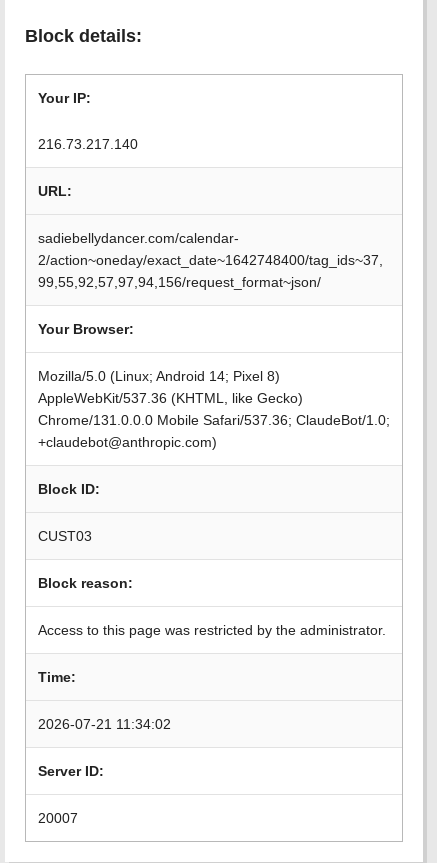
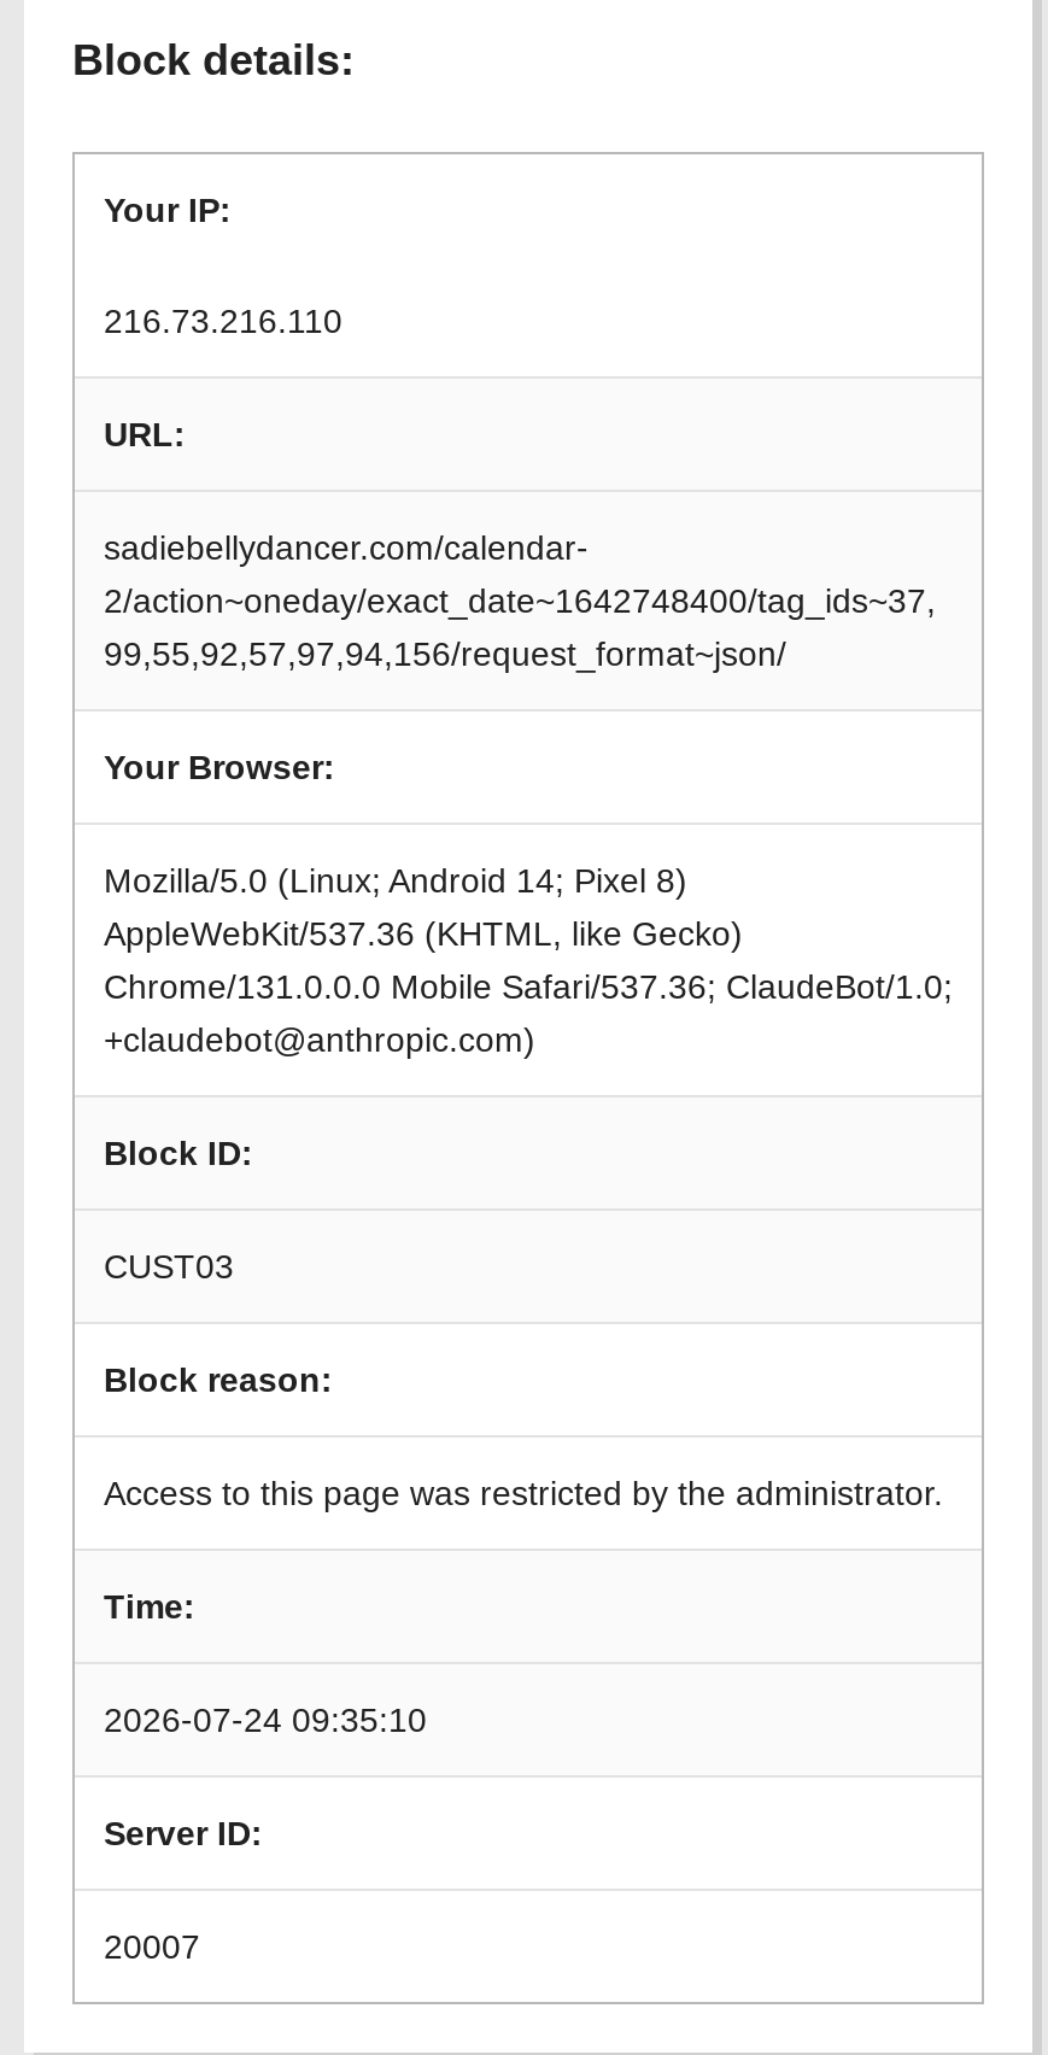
- 216.73.217.140
+ 216.73.216.110

- 2026-07-21 11:34:02
+ 2026-07-24 09:35:10
